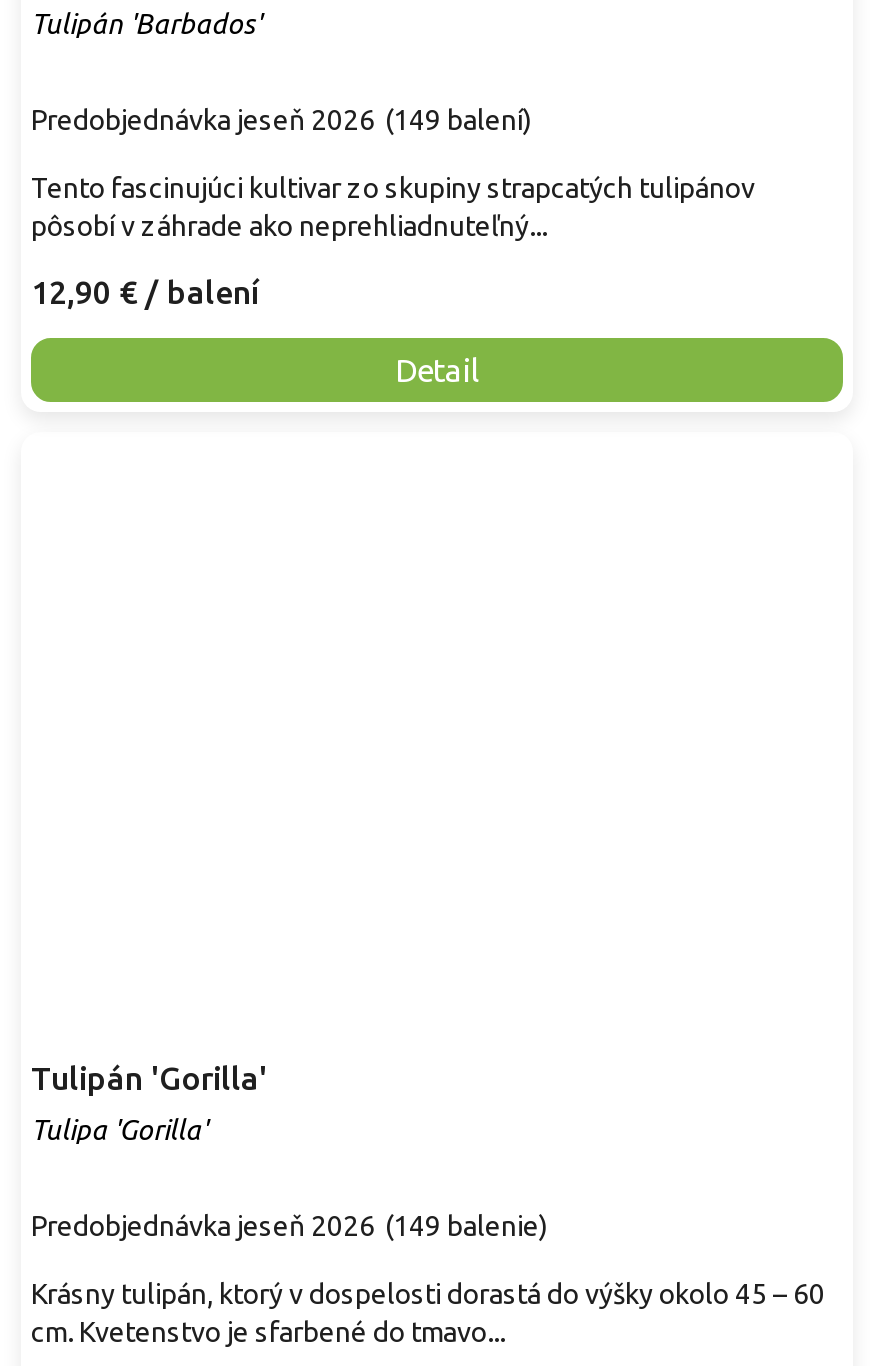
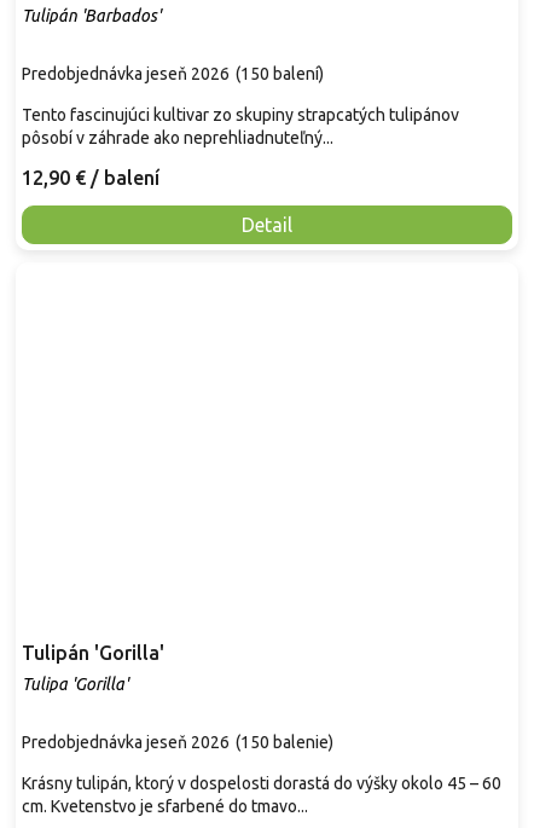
- Predobjednávka jeseň 2026 (149 balení)
+ Predobjednávka jeseň 2026 (150 balení)

- Predobjednávka jeseň 2026 (149 balenie)
+ Predobjednávka jeseň 2026 (150 balenie)
